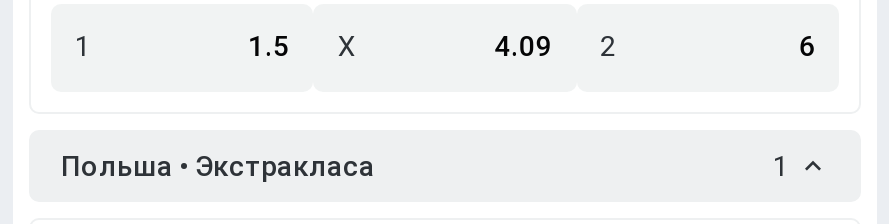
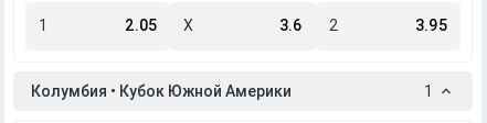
- 1.5 X
+ 2.05 X

- 4.09 2
+ 3.6 2

- 6
+ 3.95

- Польша • Экстракласа
+ Колумбия • Кубок Южной Америки
